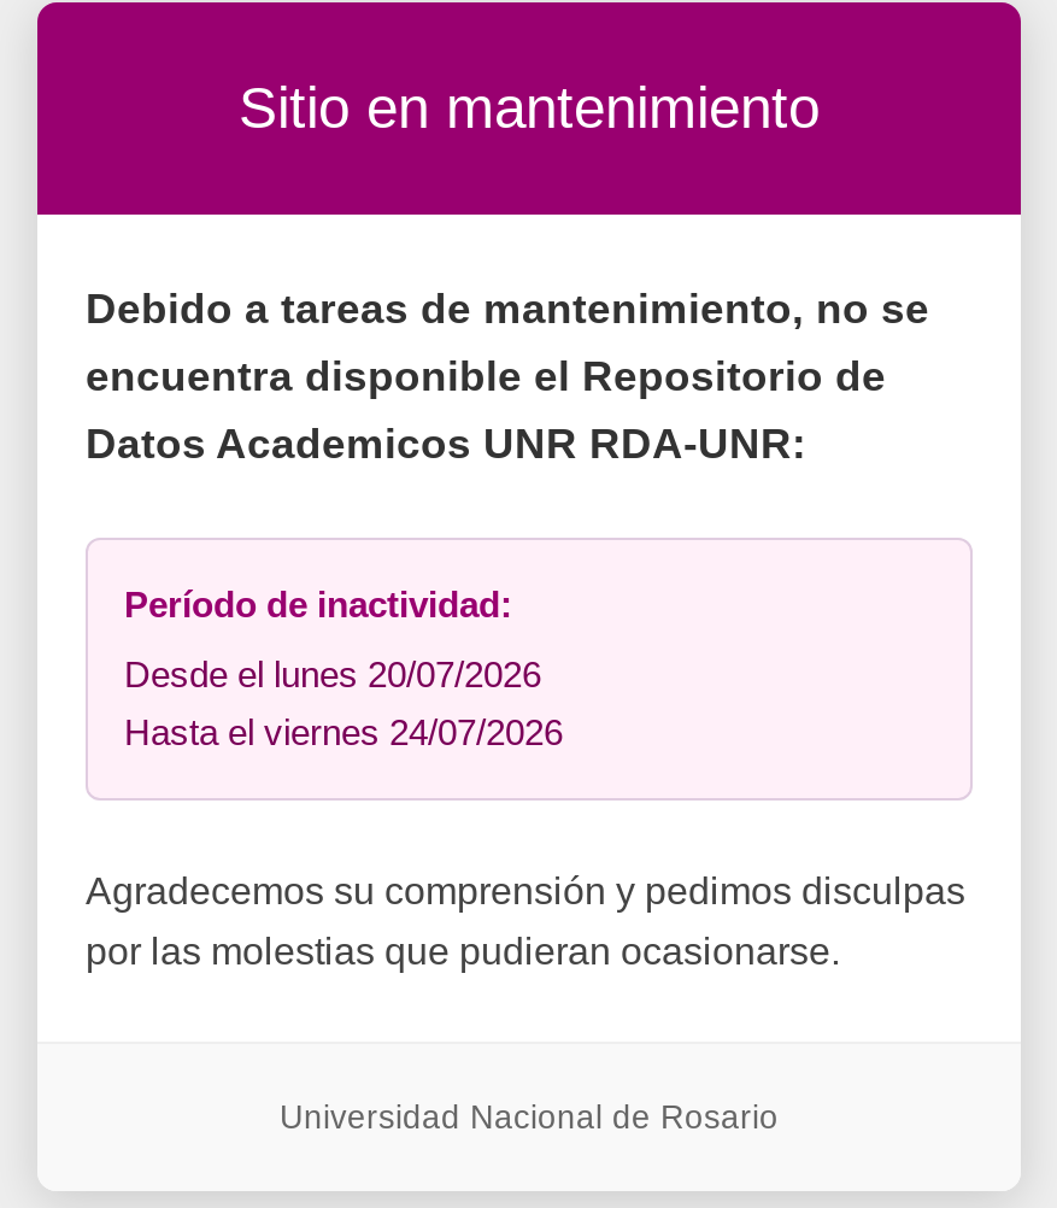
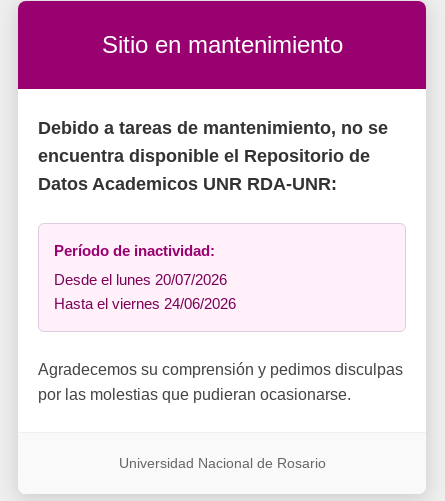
- Hasta el viernes 24/07/2026
+ Hasta el viernes 24/06/2026
